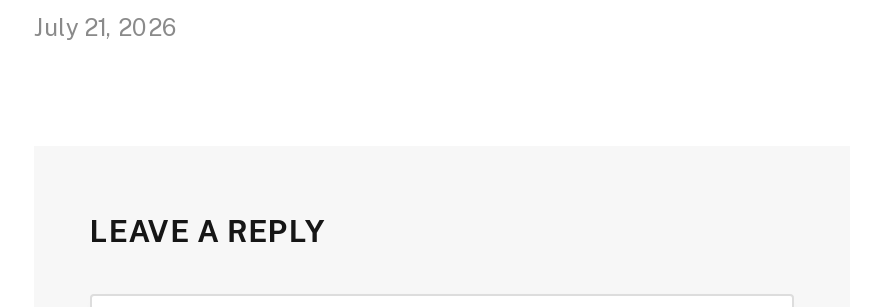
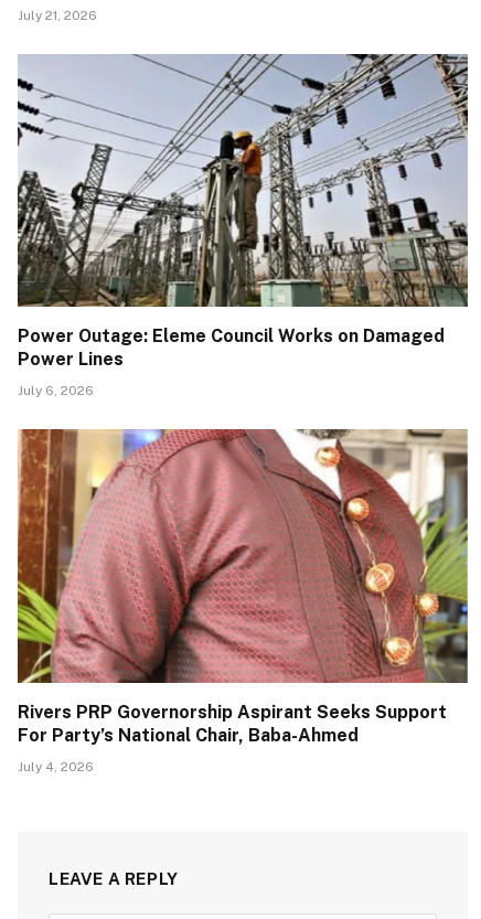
+ [image]
+ Power Outage: Eleme Council Works on Damaged
+ Power Lines
+ July 6, 2026

+ [image]
+ Rivers PRP Governorship Aspirant Seeks Support
+ For Party’s National Chair, Baba-Ahmed
+ July 4, 2026
